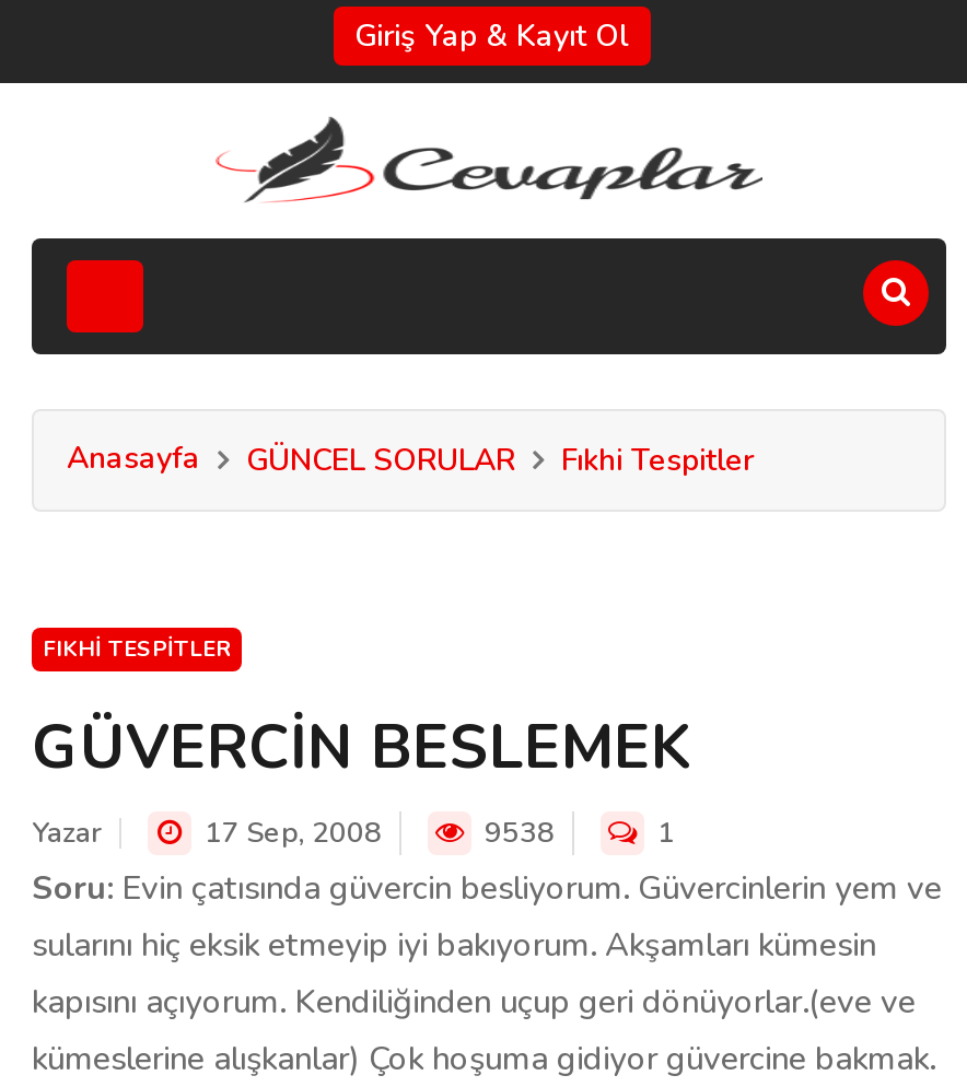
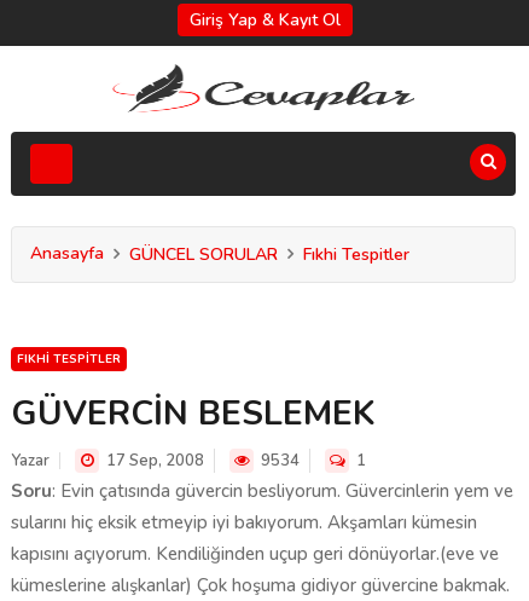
- 9538
+ 9534
